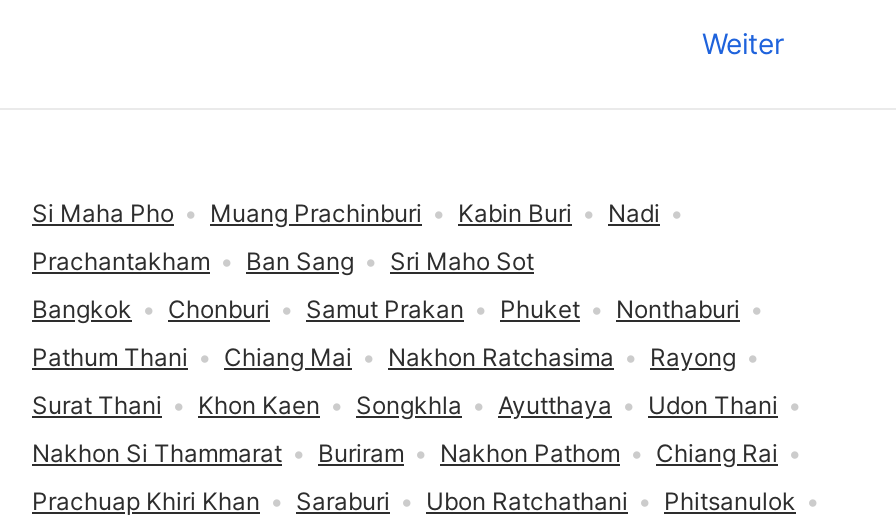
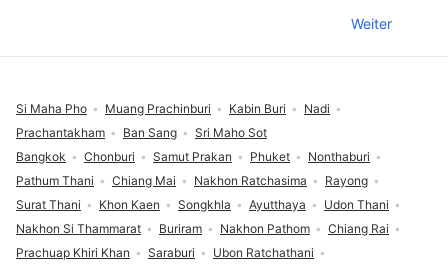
- Phitsanulok
